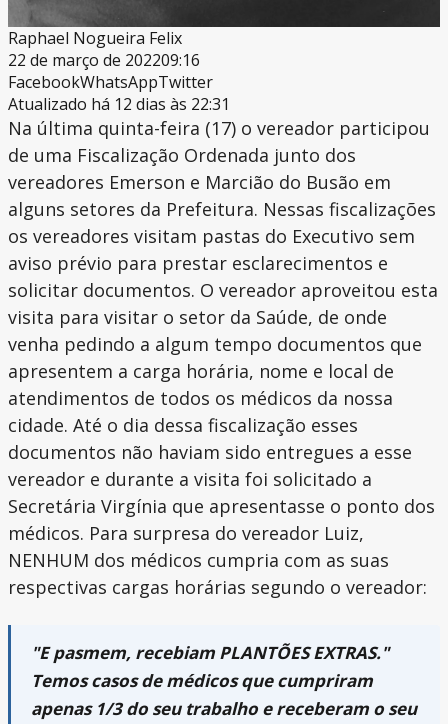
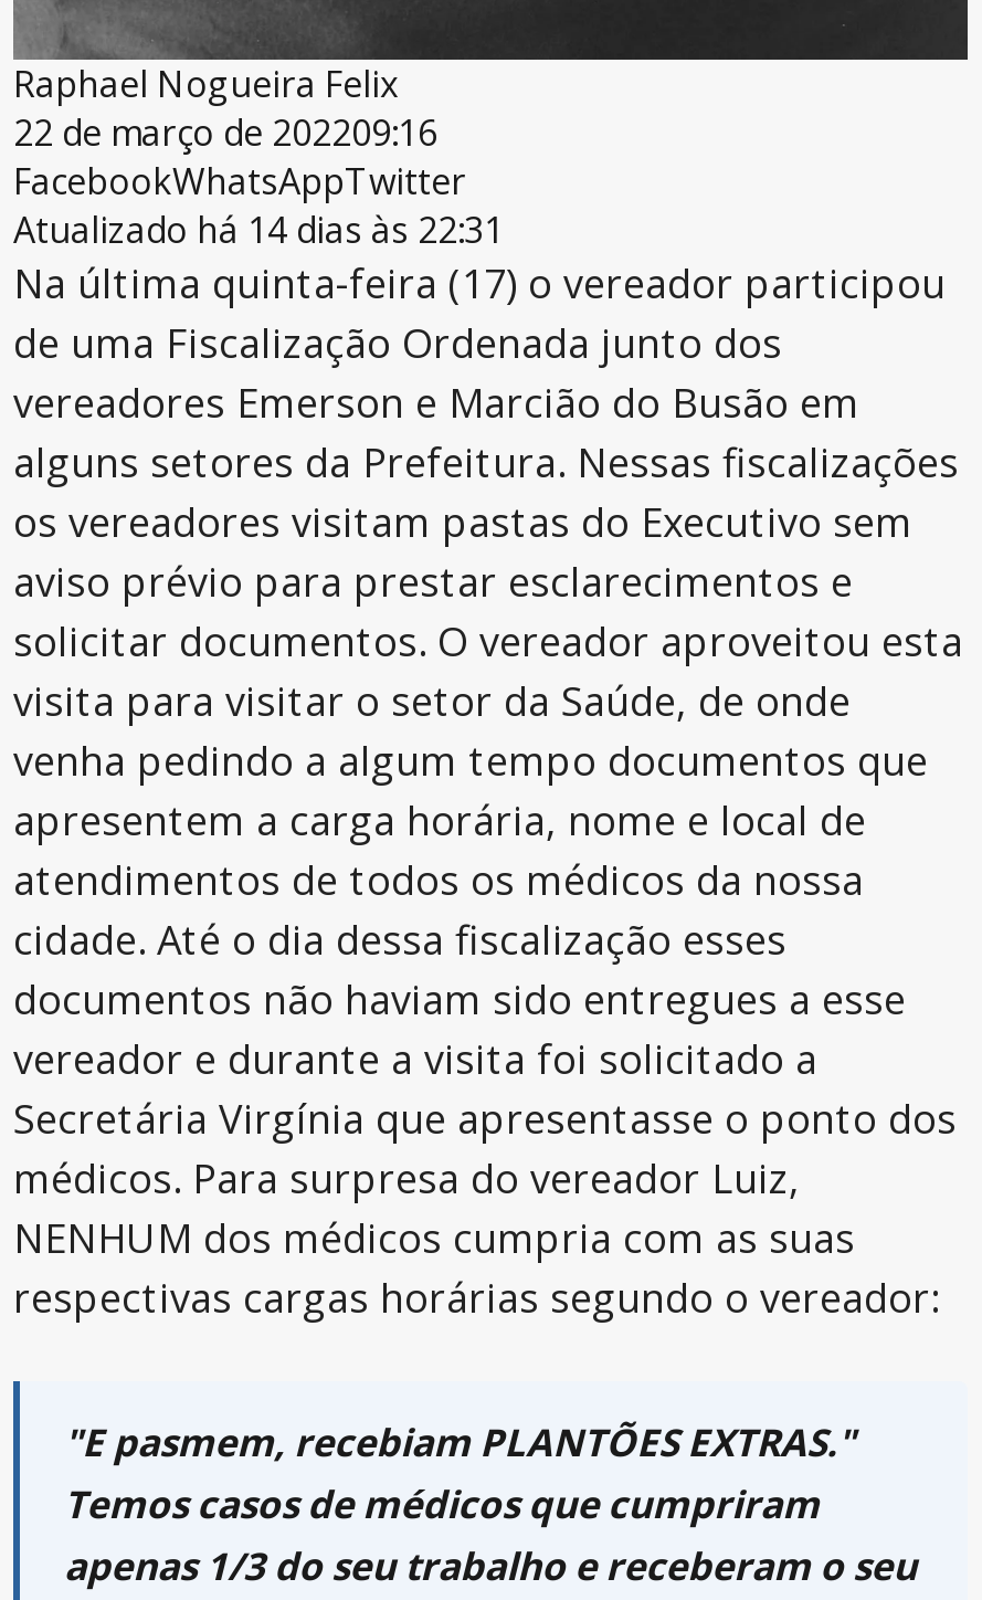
- Atualizado há 12 dias às 22:31
+ Atualizado há 14 dias às 22:31
